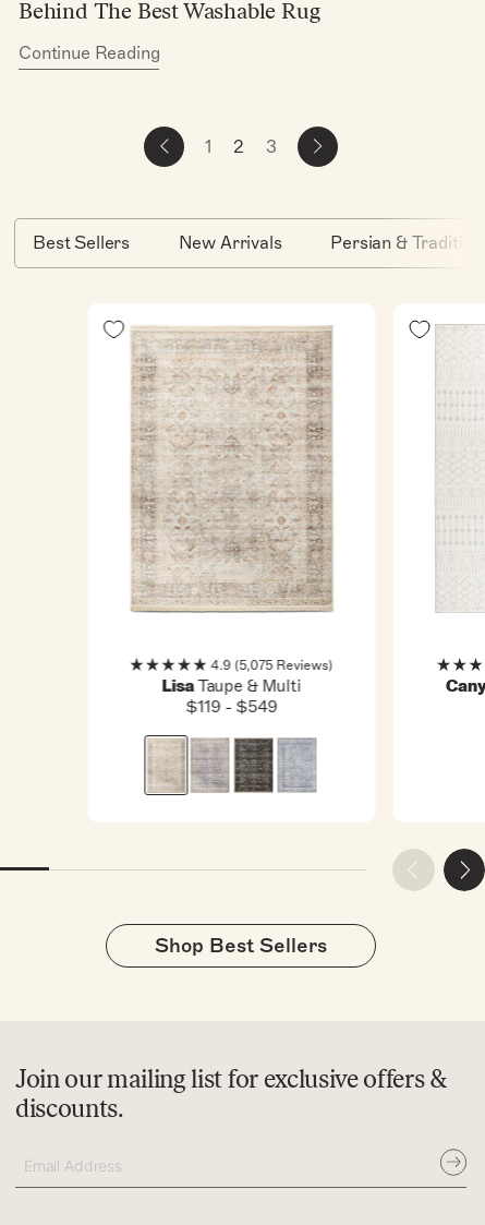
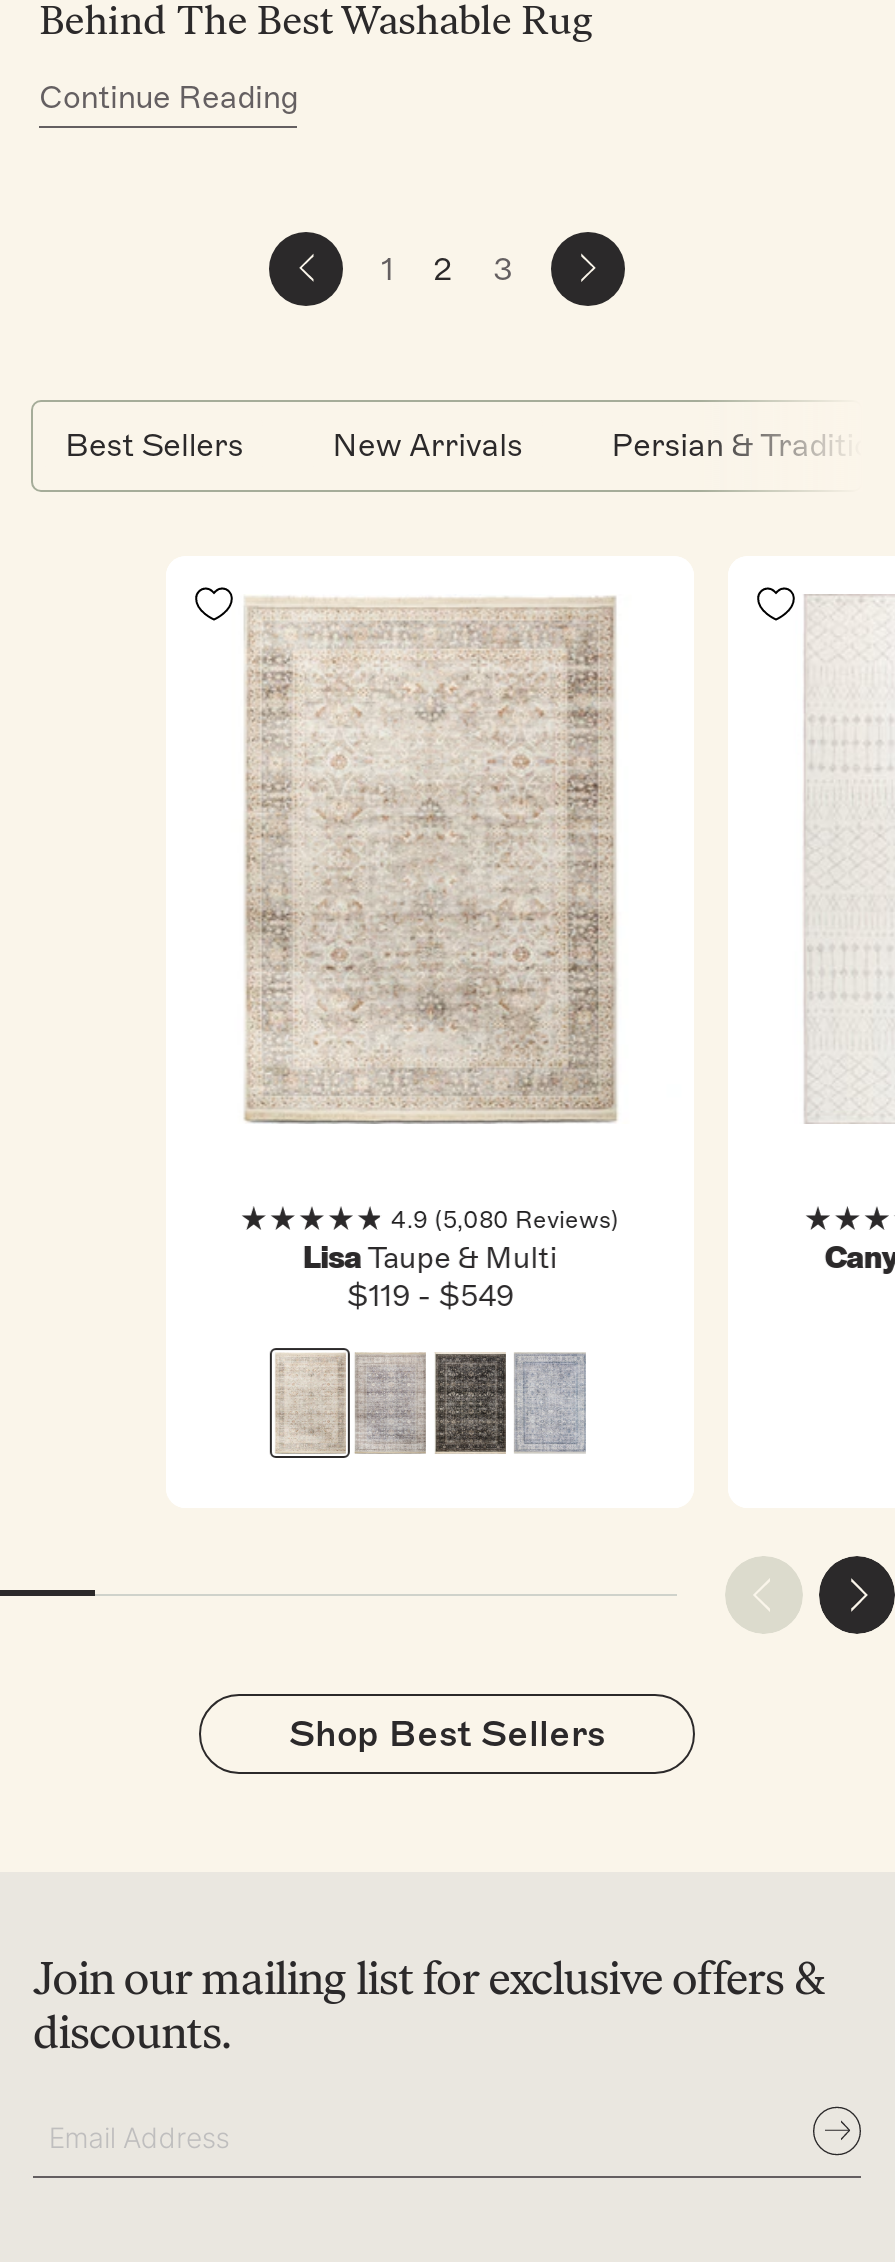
- 4.9 (5,075 Reviews)
+ 4.9 (5,080 Reviews)
